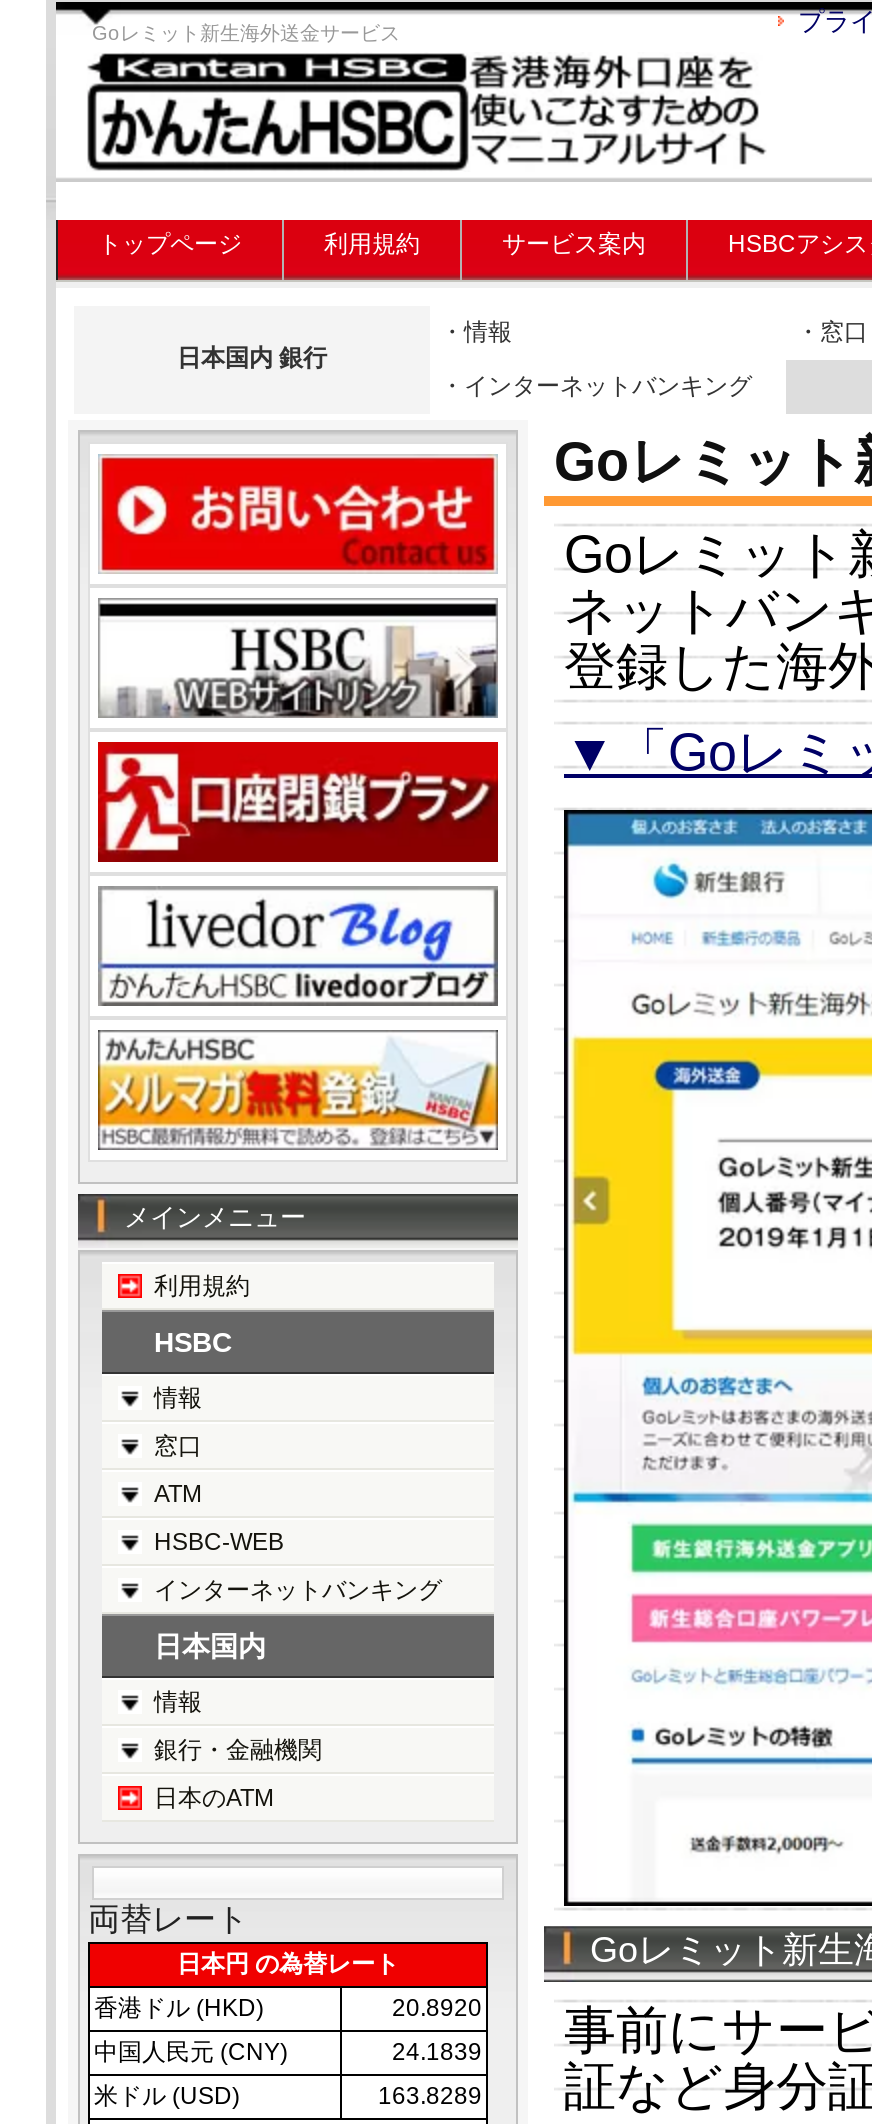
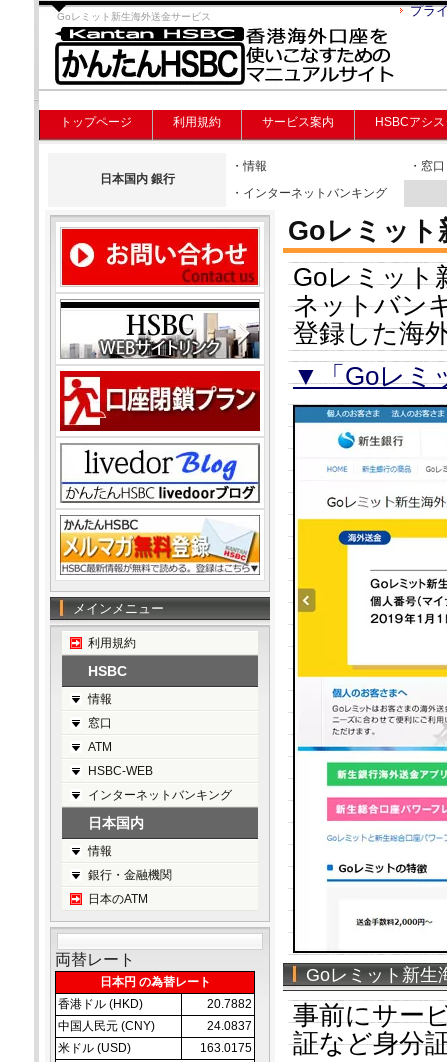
- 20.8920
+ 20.7882

- 24.1839
+ 24.0837

- 163.8289
+ 163.0175
